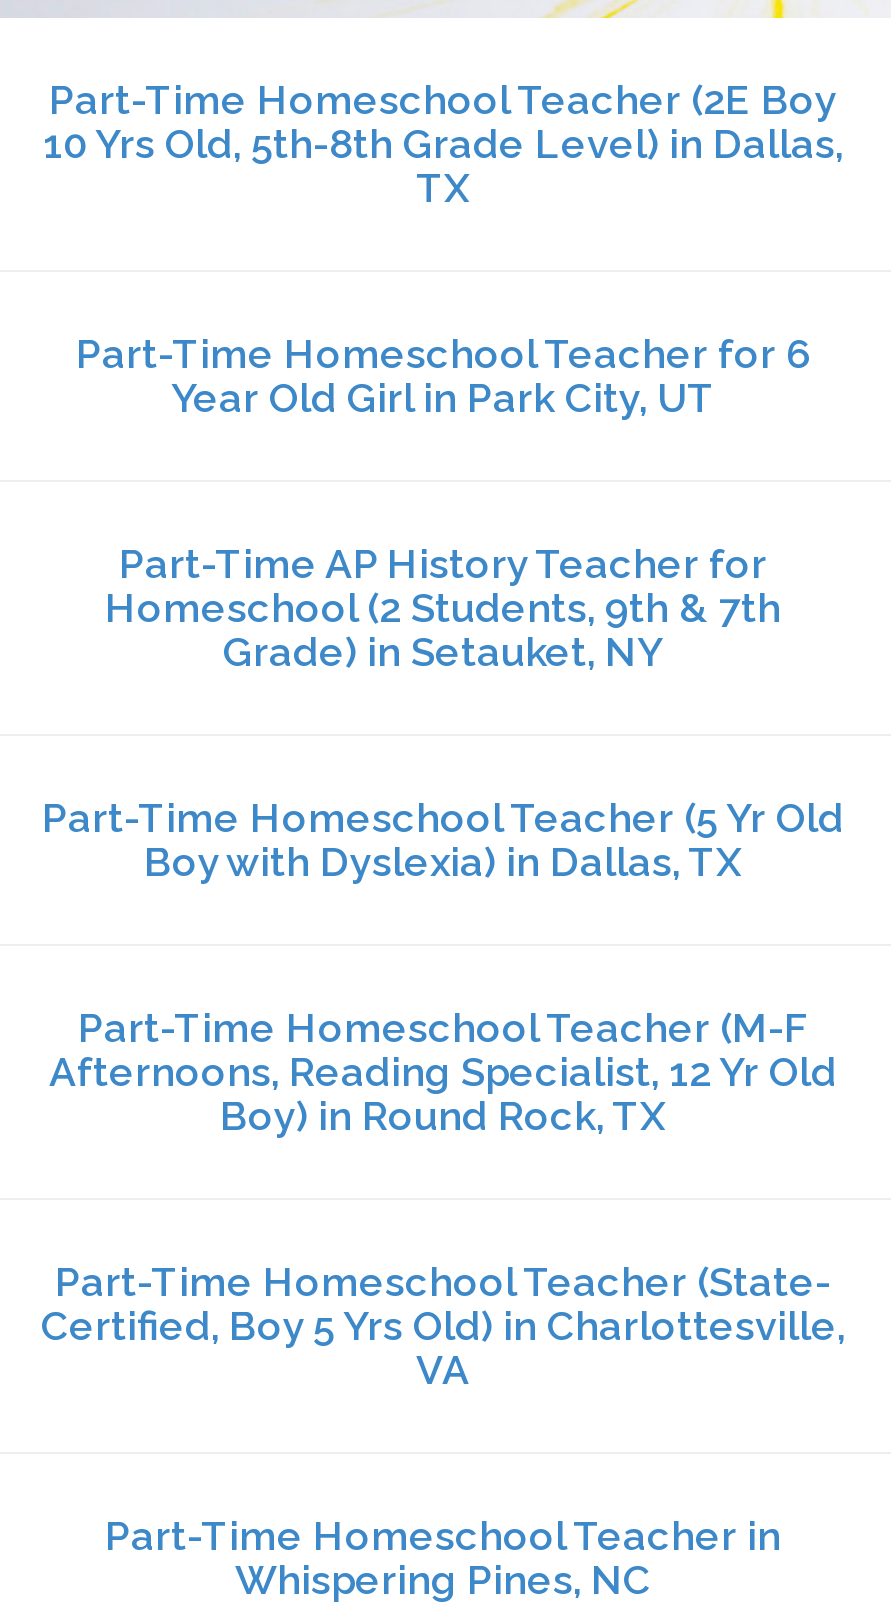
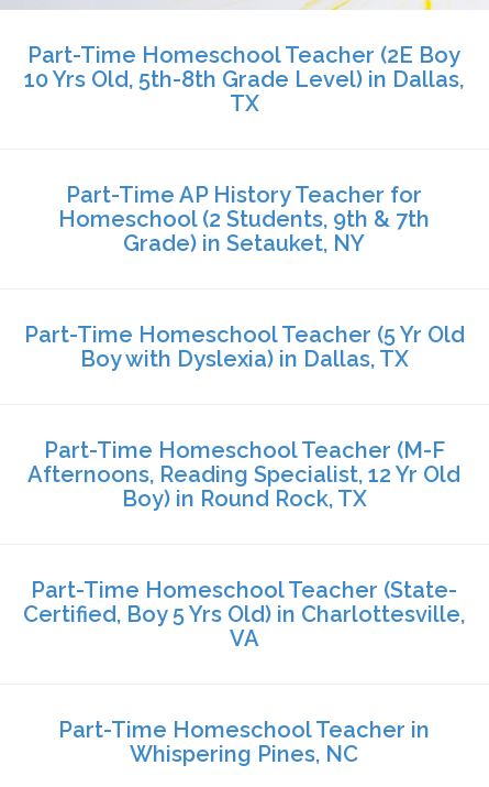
- Part-Time Homeschool Teacher for 6
- Year Old Girl in Park City, UT
